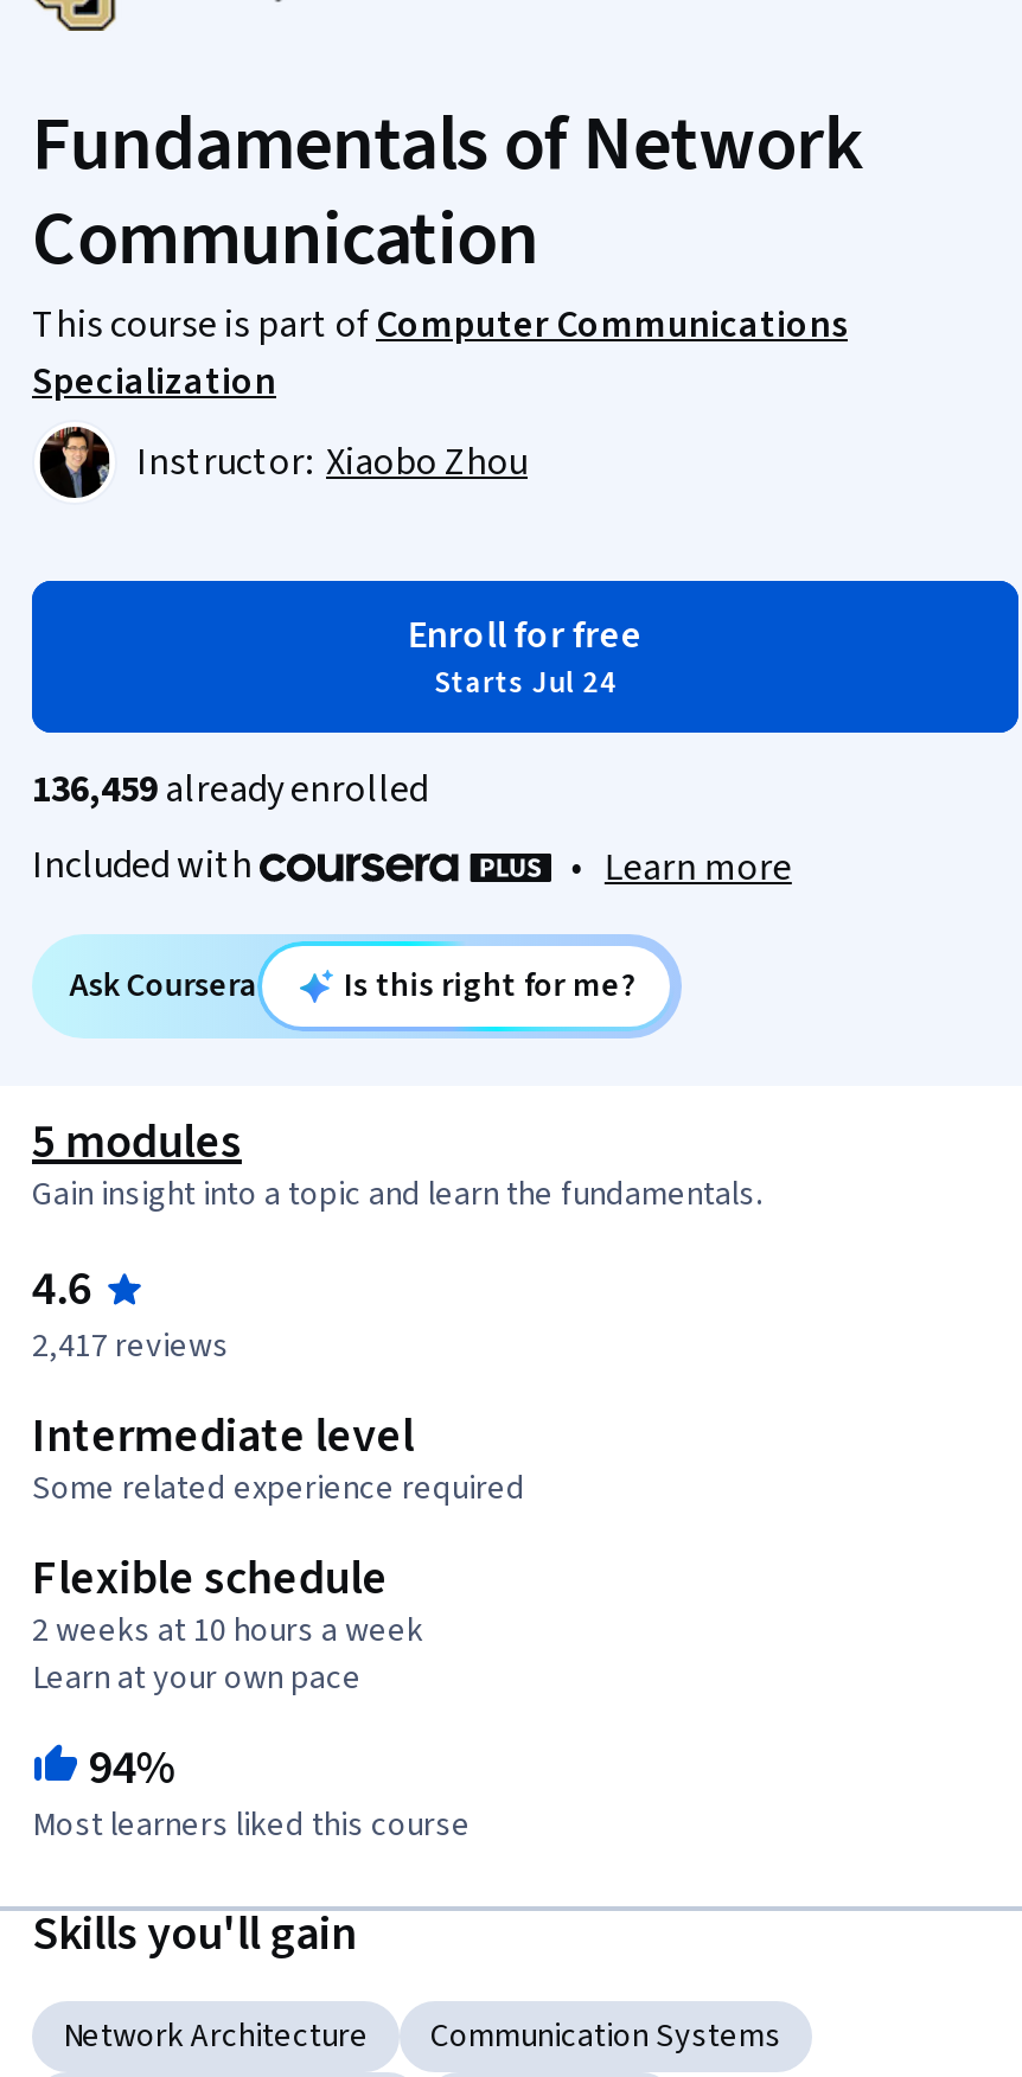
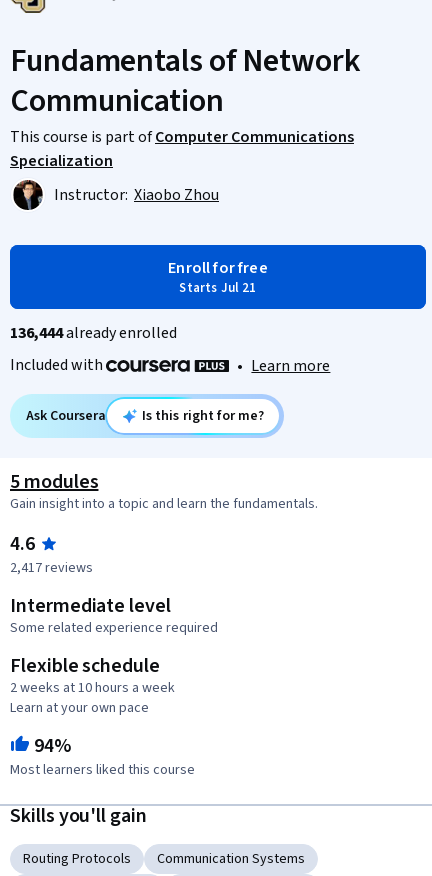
- Starts Jul 24
+ Starts Jul 21

- 136,459 already enrolled
+ 136,444 already enrolled

- Network Architecture
+ Routing Protocols
